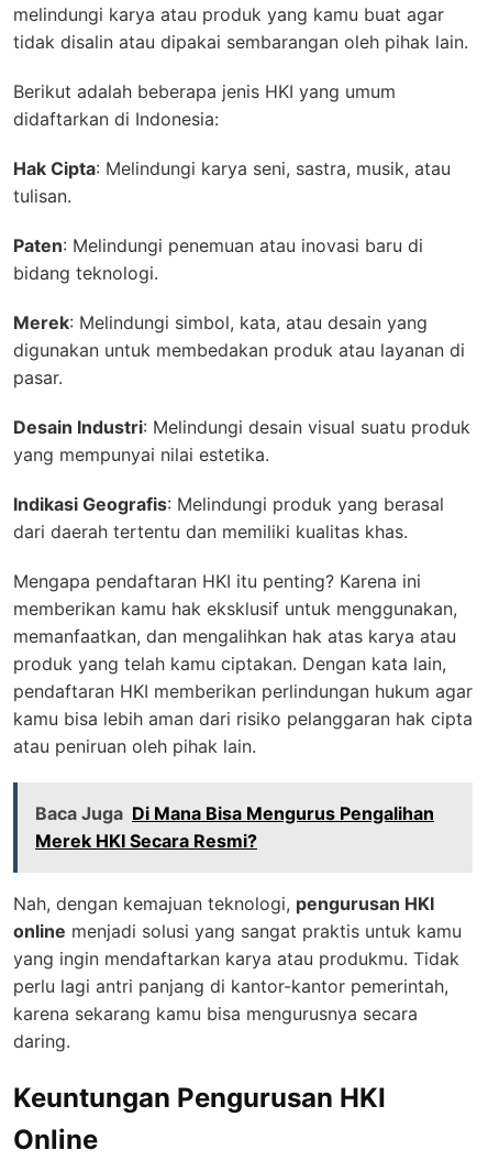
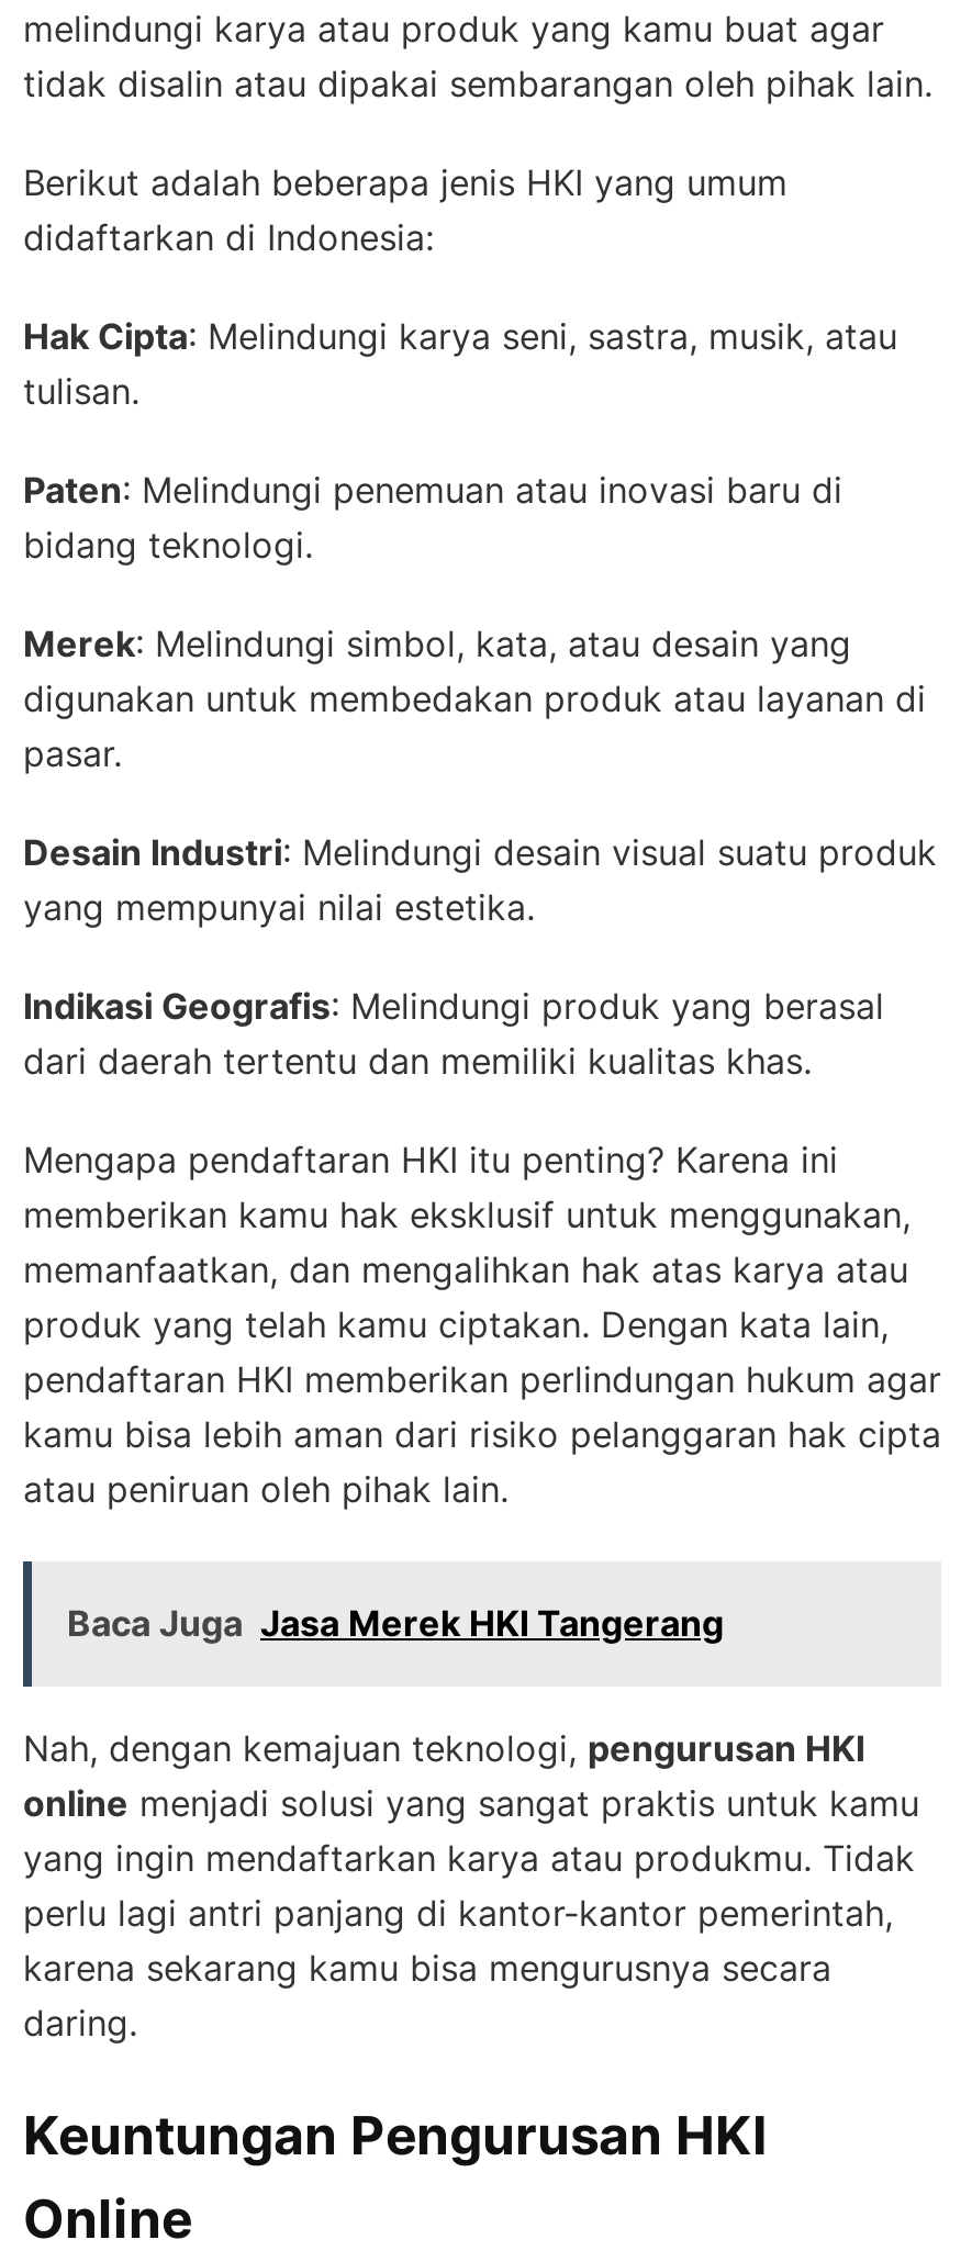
- Baca Juga Di Mana Bisa Mengurus Pengalihan
- Merek HKI Secara Resmi?
+ Baca Juga Jasa Merek HKI Tangerang
